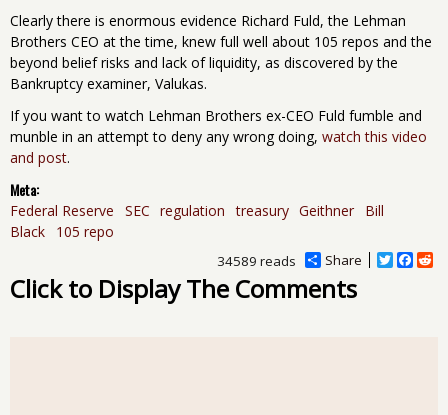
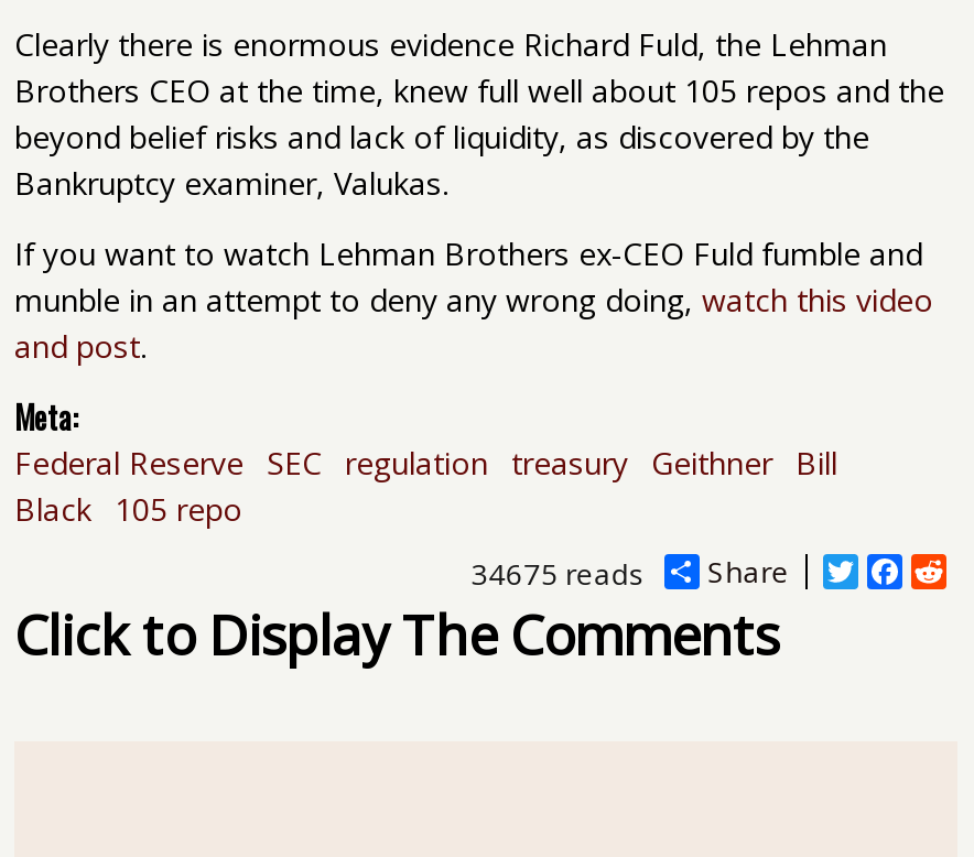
- 34589 reads
+ 34675 reads
